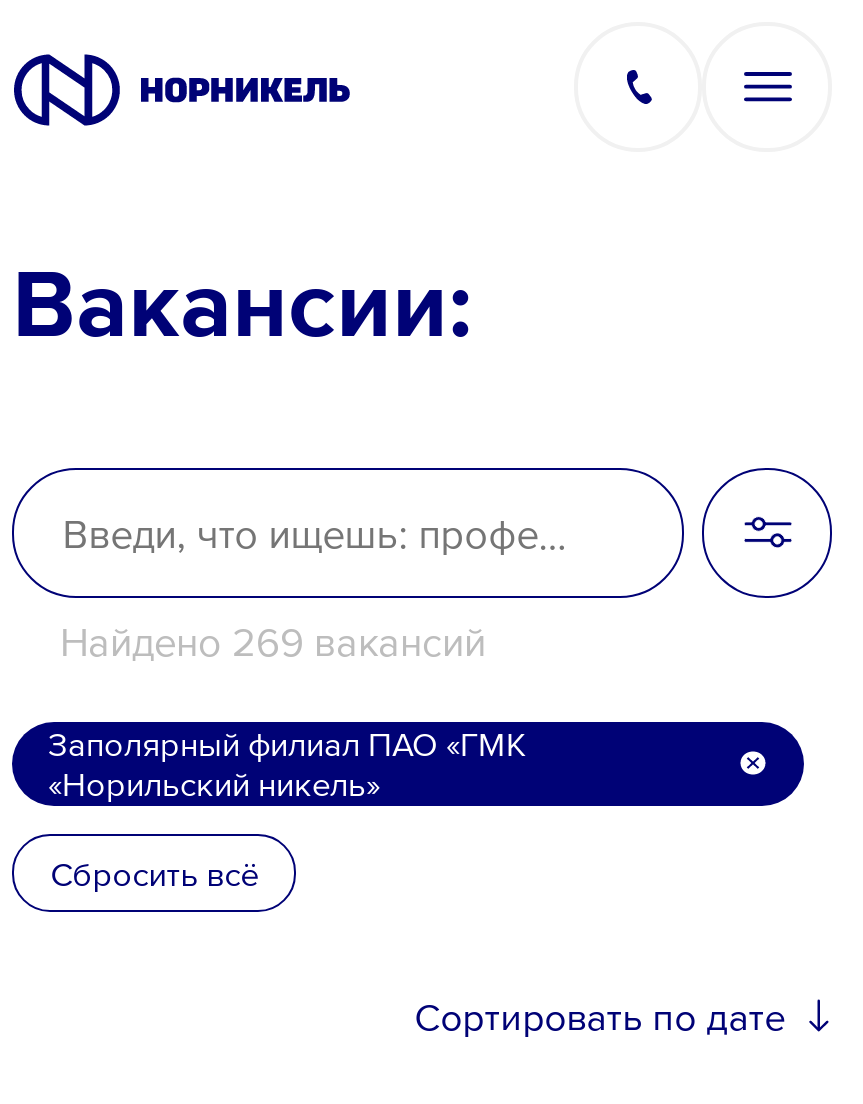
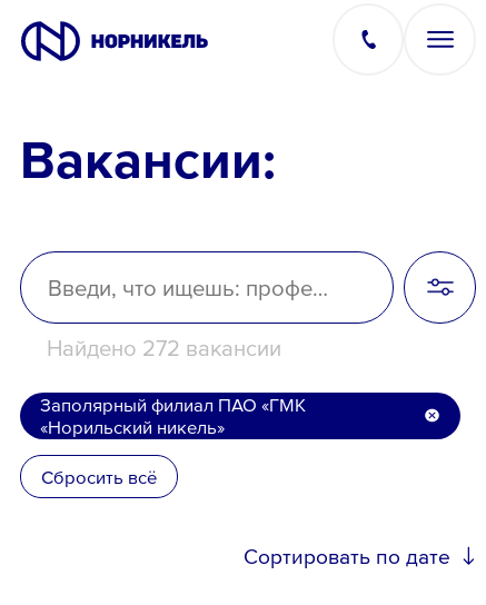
- Найдено 269 вакансий
+ Найдено 272 вакансии
